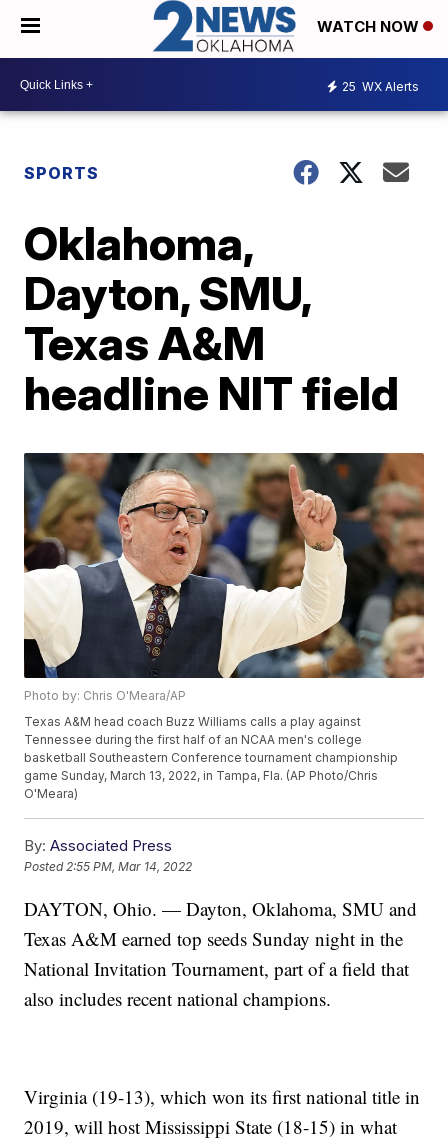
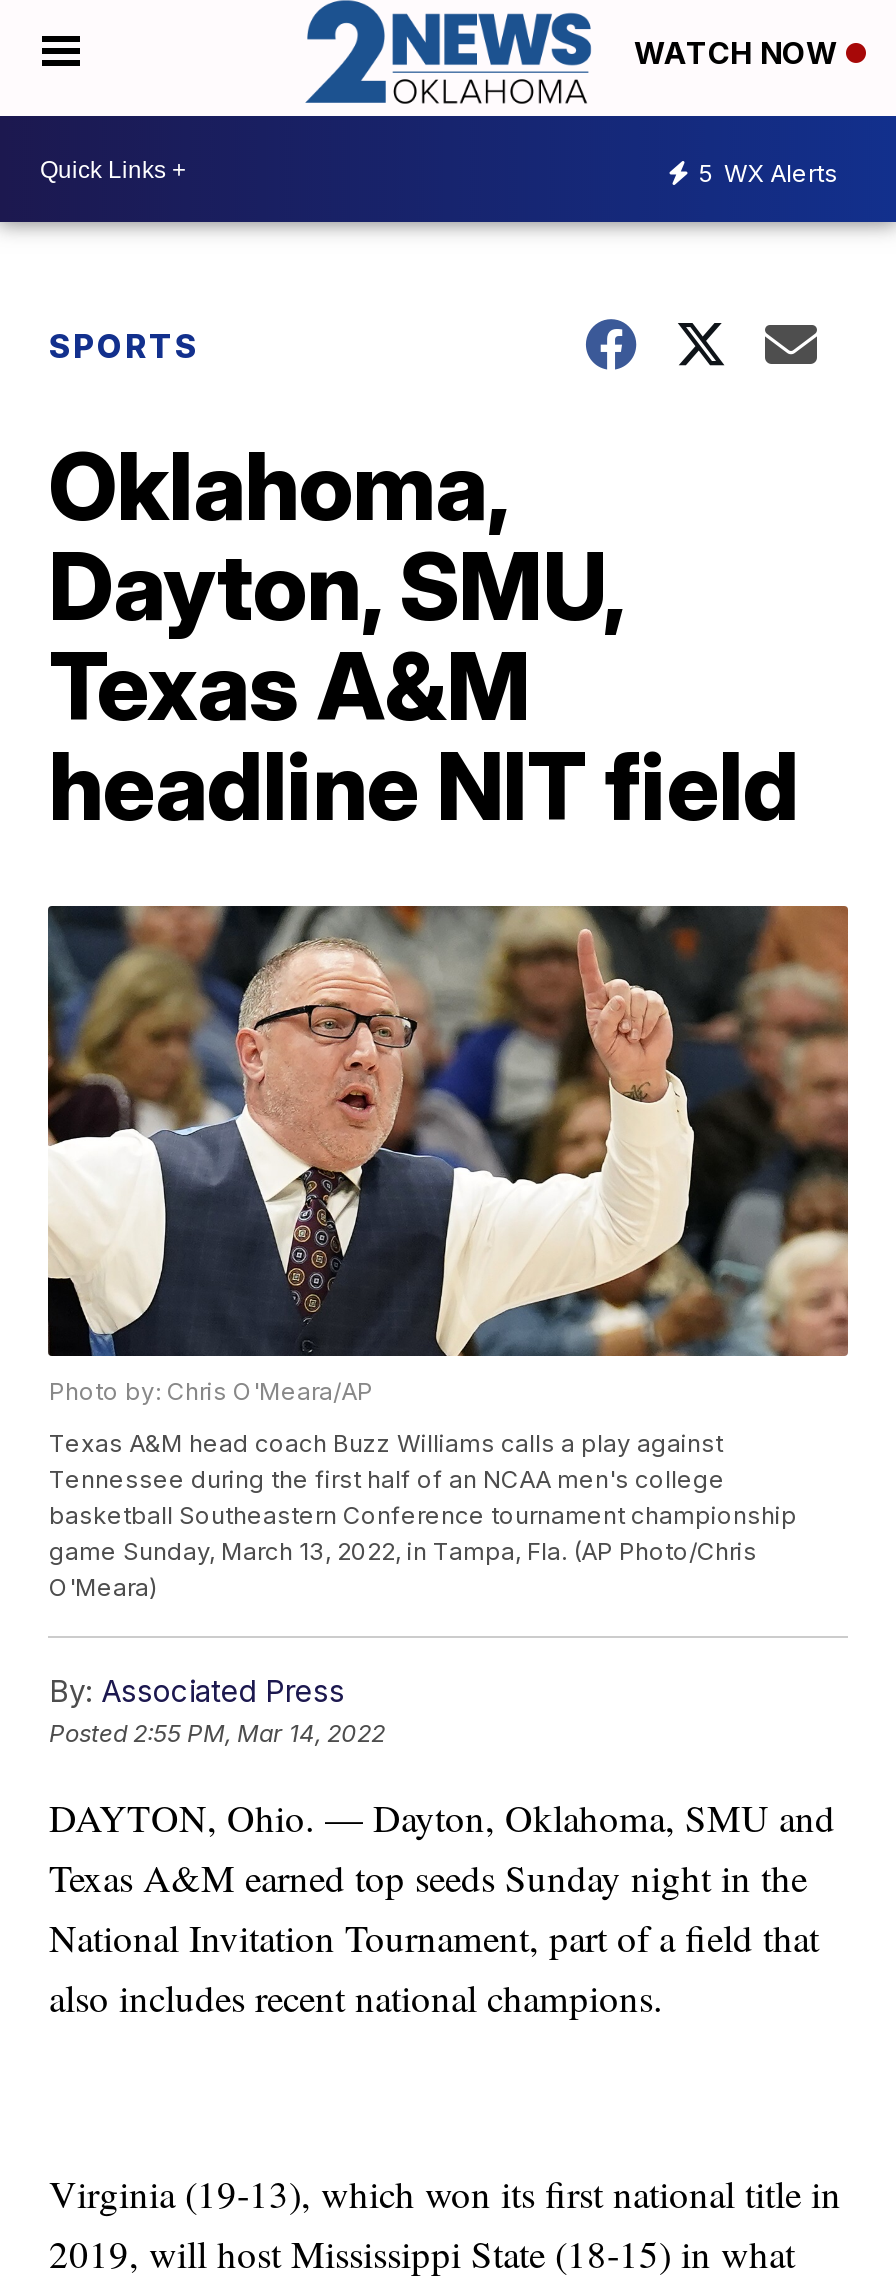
- 25 WX Alerts
+ 5 WX Alerts
